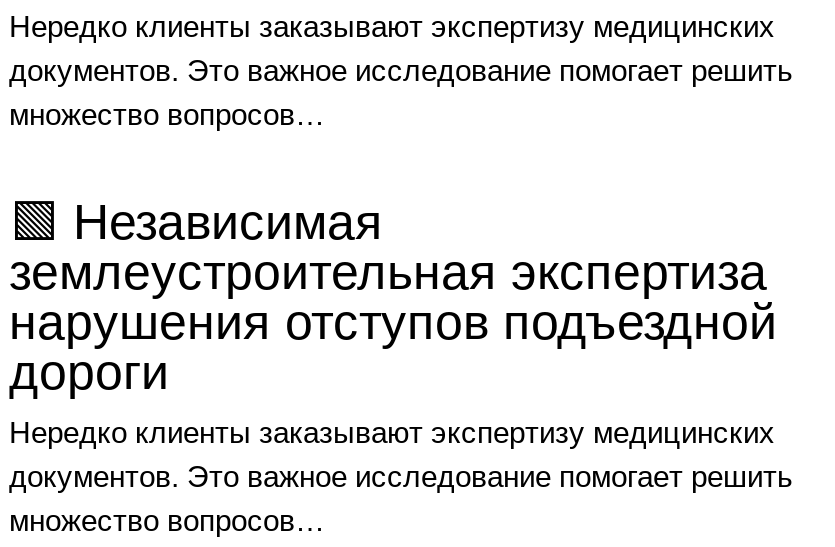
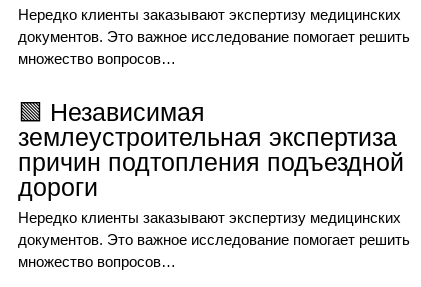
- нарушения отступов подъездной
+ причин подтопления подъездной
